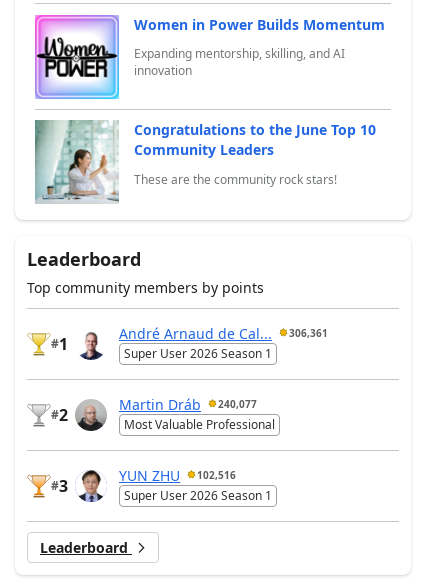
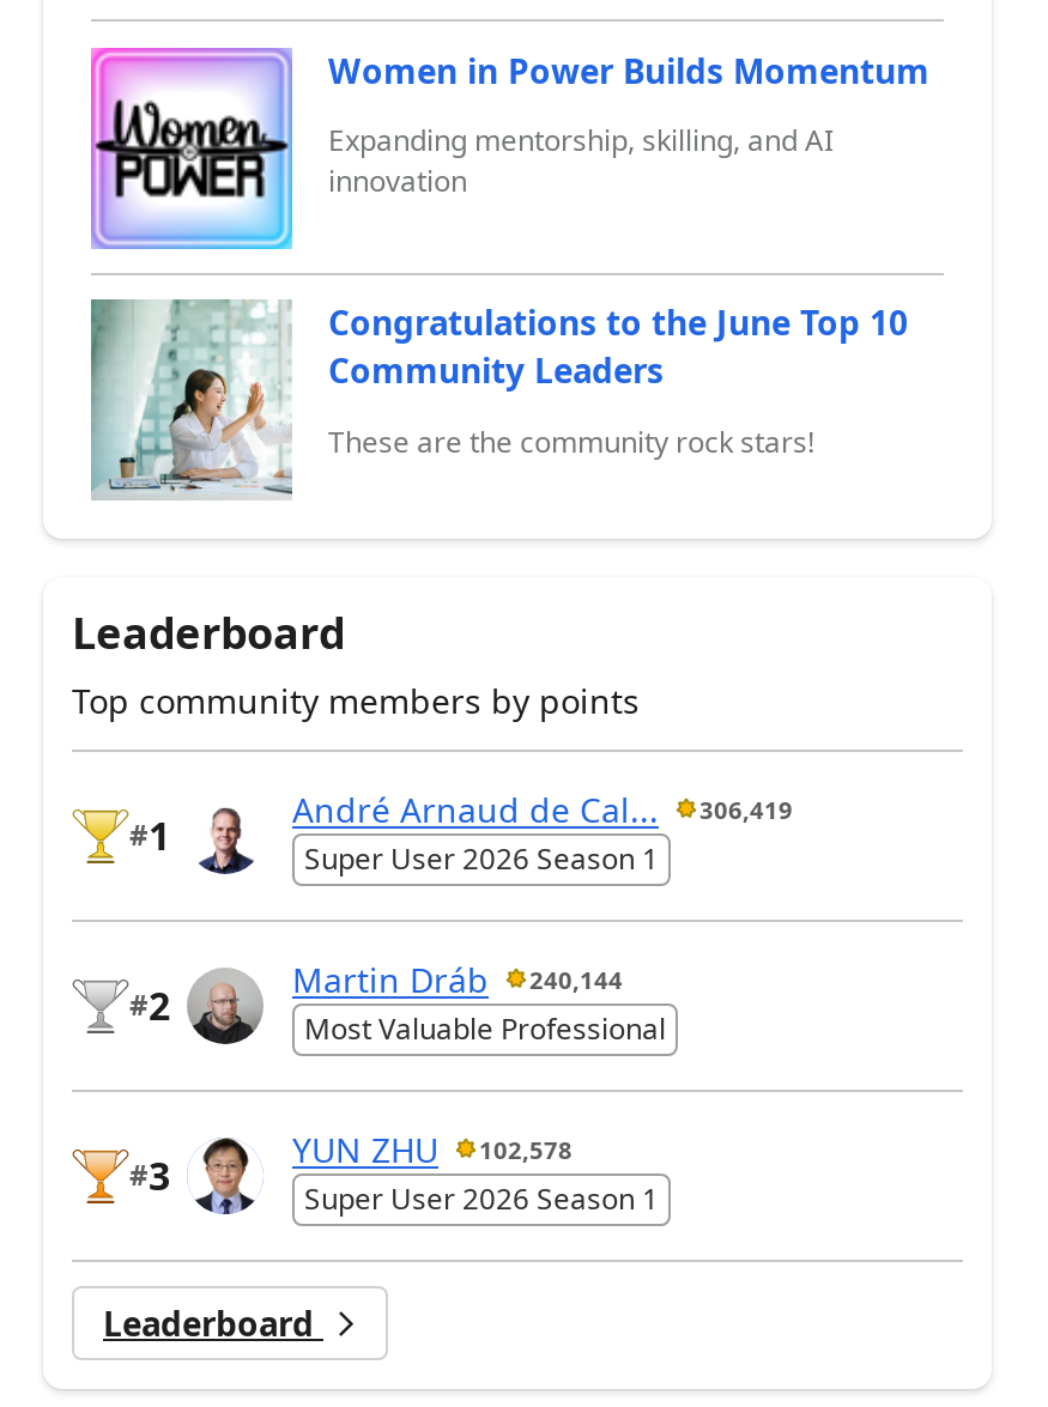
- André Arnaud de Cal... 306,361
+ André Arnaud de Cal... 306,419

- Martin Dráb 240,077
+ Martin Dráb 240,144

- YUN ZHU 102,516
+ YUN ZHU 102,578
